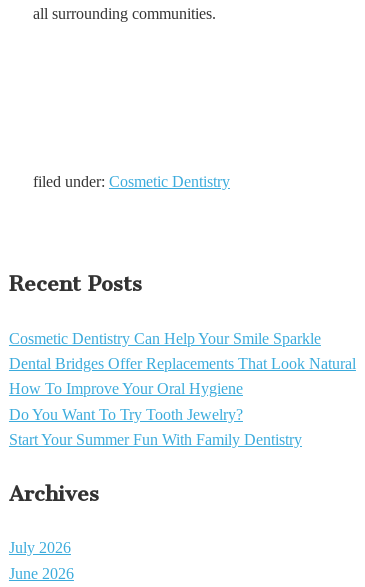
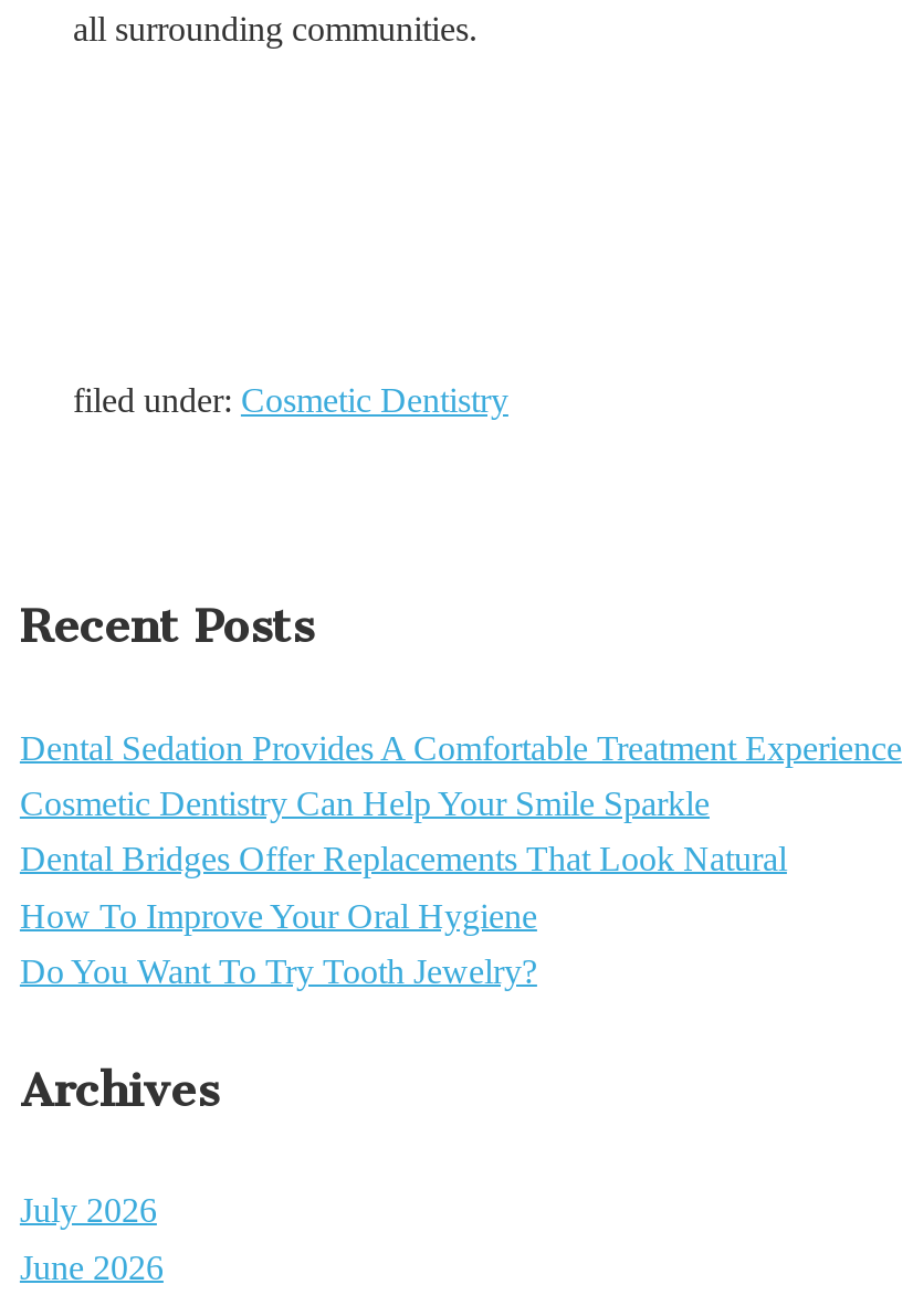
+ Dental Sedation Provides A Comfortable Treatment Experience

moved down: Cosmetic Dentistry Can Help Your Smile Sparkle | Dental Bridges Offer Replacements That Look Natural | How To Improve Your Oral Hygiene | Do You Want To Try Tooth Jewelry?

- Start Your Summer Fun With Family Dentistry
